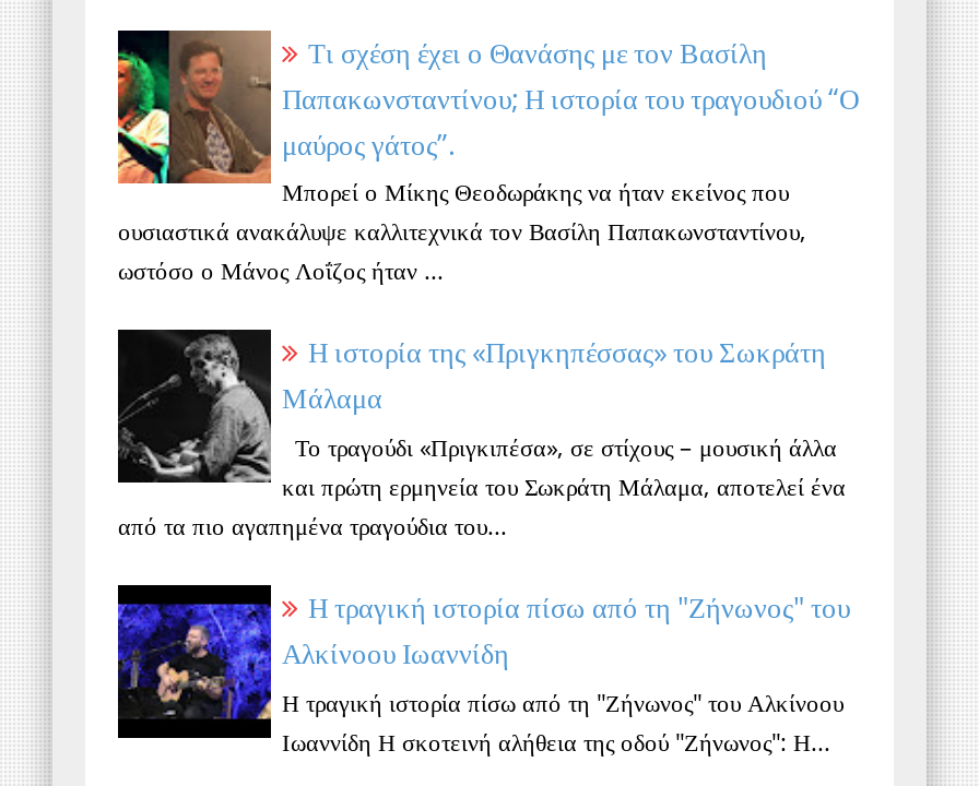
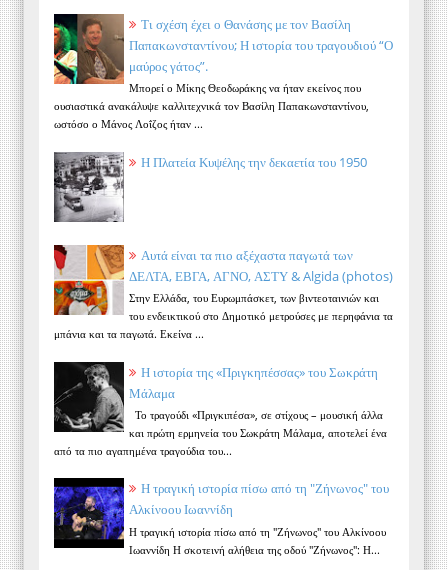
+ [image]
+ Αυτά είναι τα πιο αξέχαστα παγωτά των
+ ΔΕΛΤΑ, ΕΒΓΑ, ΑΓΝΟ, ΑΣΤΥ & Algida (photos)
+ Στην Ελλάδα, του Ευρωμπάσκετ, των βιντεοταινιών και
+ του ενδεικτικού στο Δημοτικό μετρούσες με περηφάνια τα
+ μπάνια και τα παγωτά. Εκείνα ...

+ [image]
+ Η Πλατεία Κυψέλης την δεκαετία του 1950
